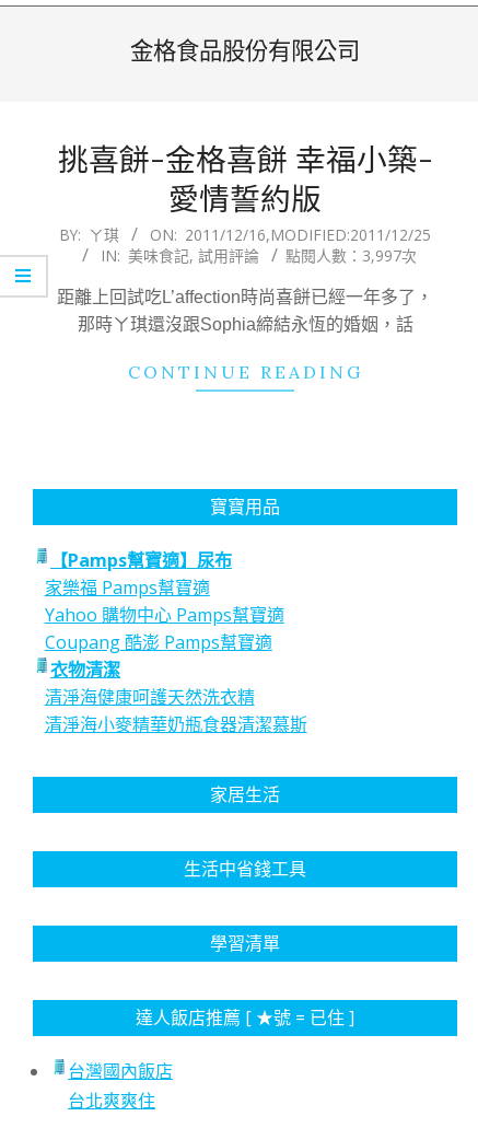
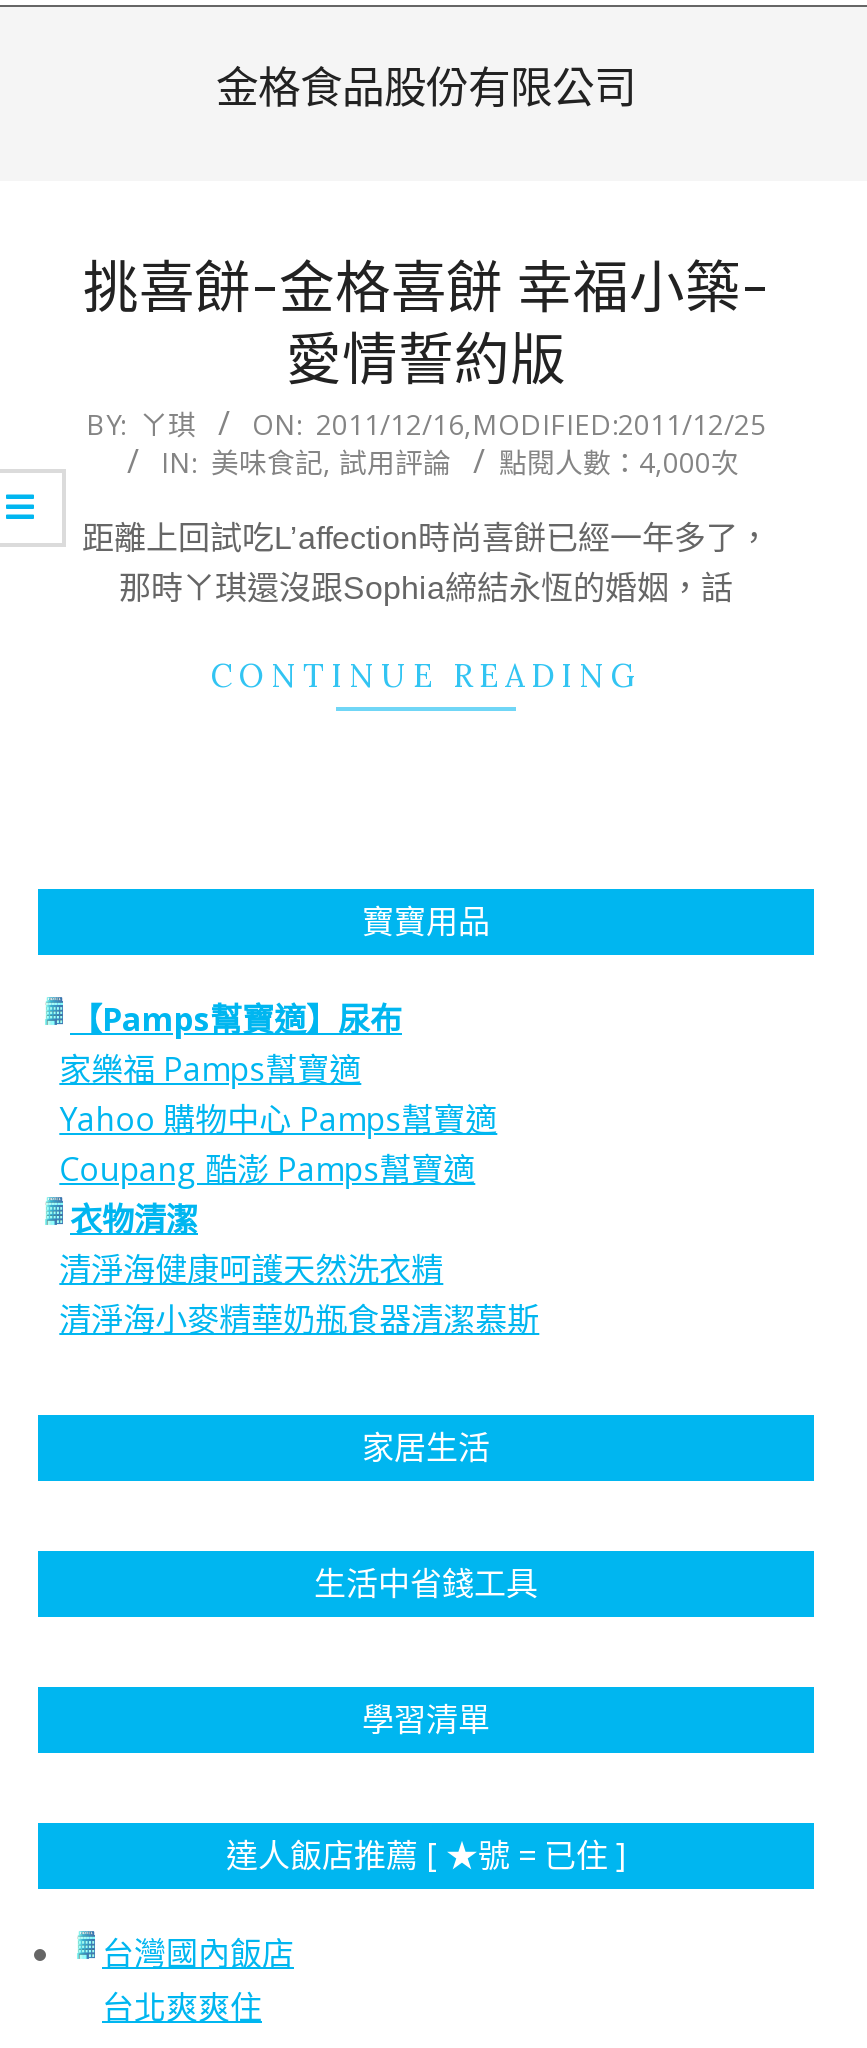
- 點閱人數：3,997次
+ 點閱人數：4,000次
